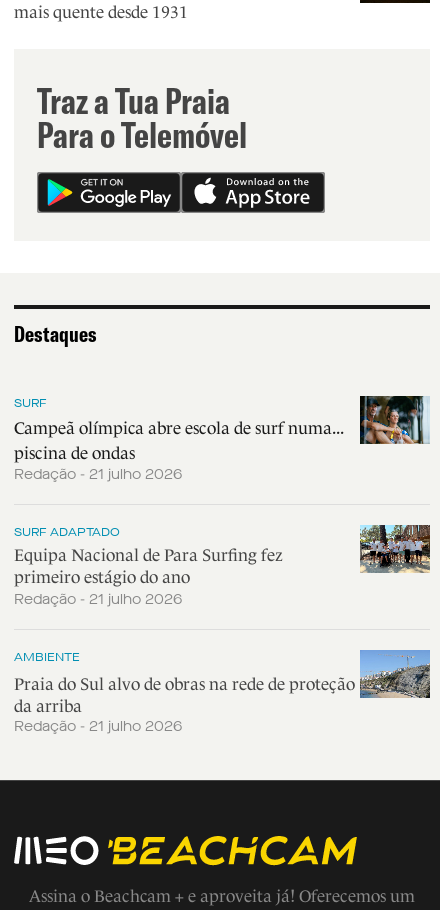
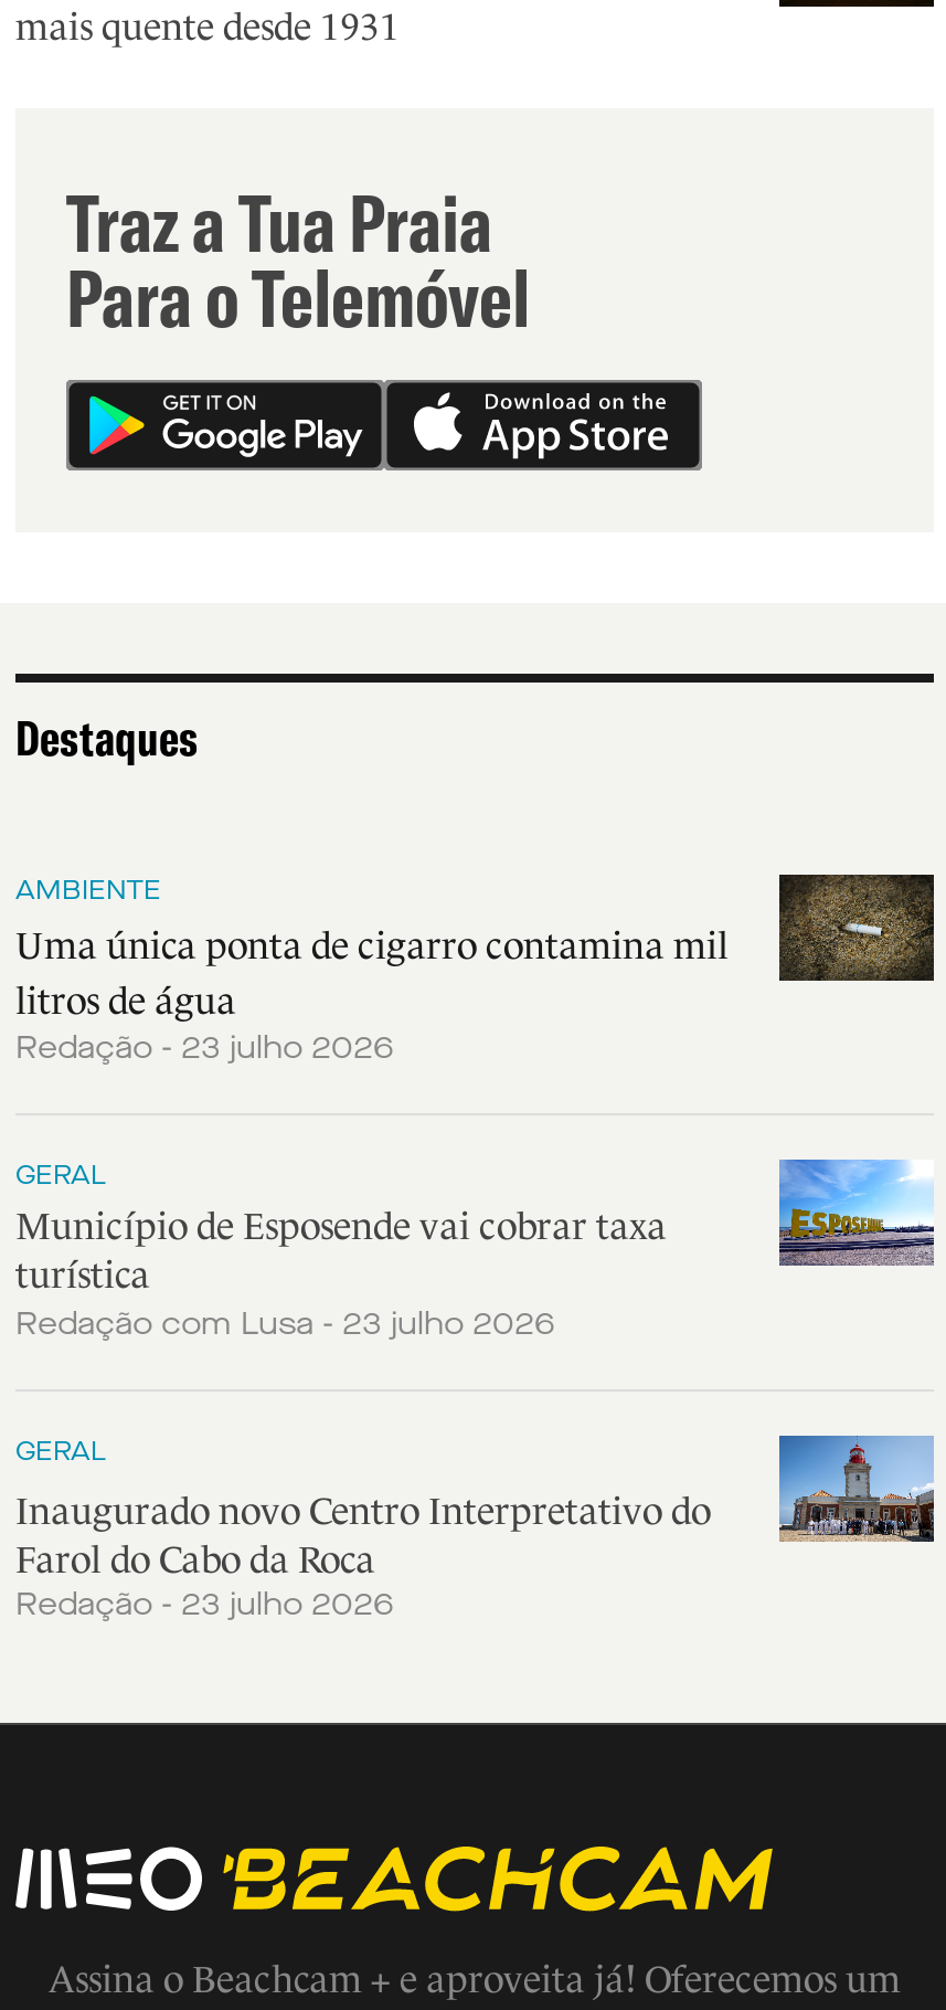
- SURF
- Campeã olímpica abre escola de surf numa...
- piscina de ondas
- Redação - 21 julho 2026
- SURF ADAPTADO
- Equipa Nacional de Para Surfing fez
- primeiro estágio do ano
- Redação - 21 julho 2026

- [image]
+ [image]

- [image]
+ [image]

- [image]
- Praia do Sul alvo de obras na rede de proteção
- da arriba
- Redação - 21 julho 2026
+ [image]
+ Uma única ponta de cigarro contamina mil
+ litros de água
+ Redação - 23 julho 2026
+ GERAL
+ Município de Esposende vai cobrar taxa
+ turística
+ Redação com Lusa - 23 julho 2026
+ GERAL
+ Inaugurado novo Centro Interpretativo do
+ Farol do Cabo da Roca
+ Redação - 23 julho 2026

moved up: AMBIENTE
